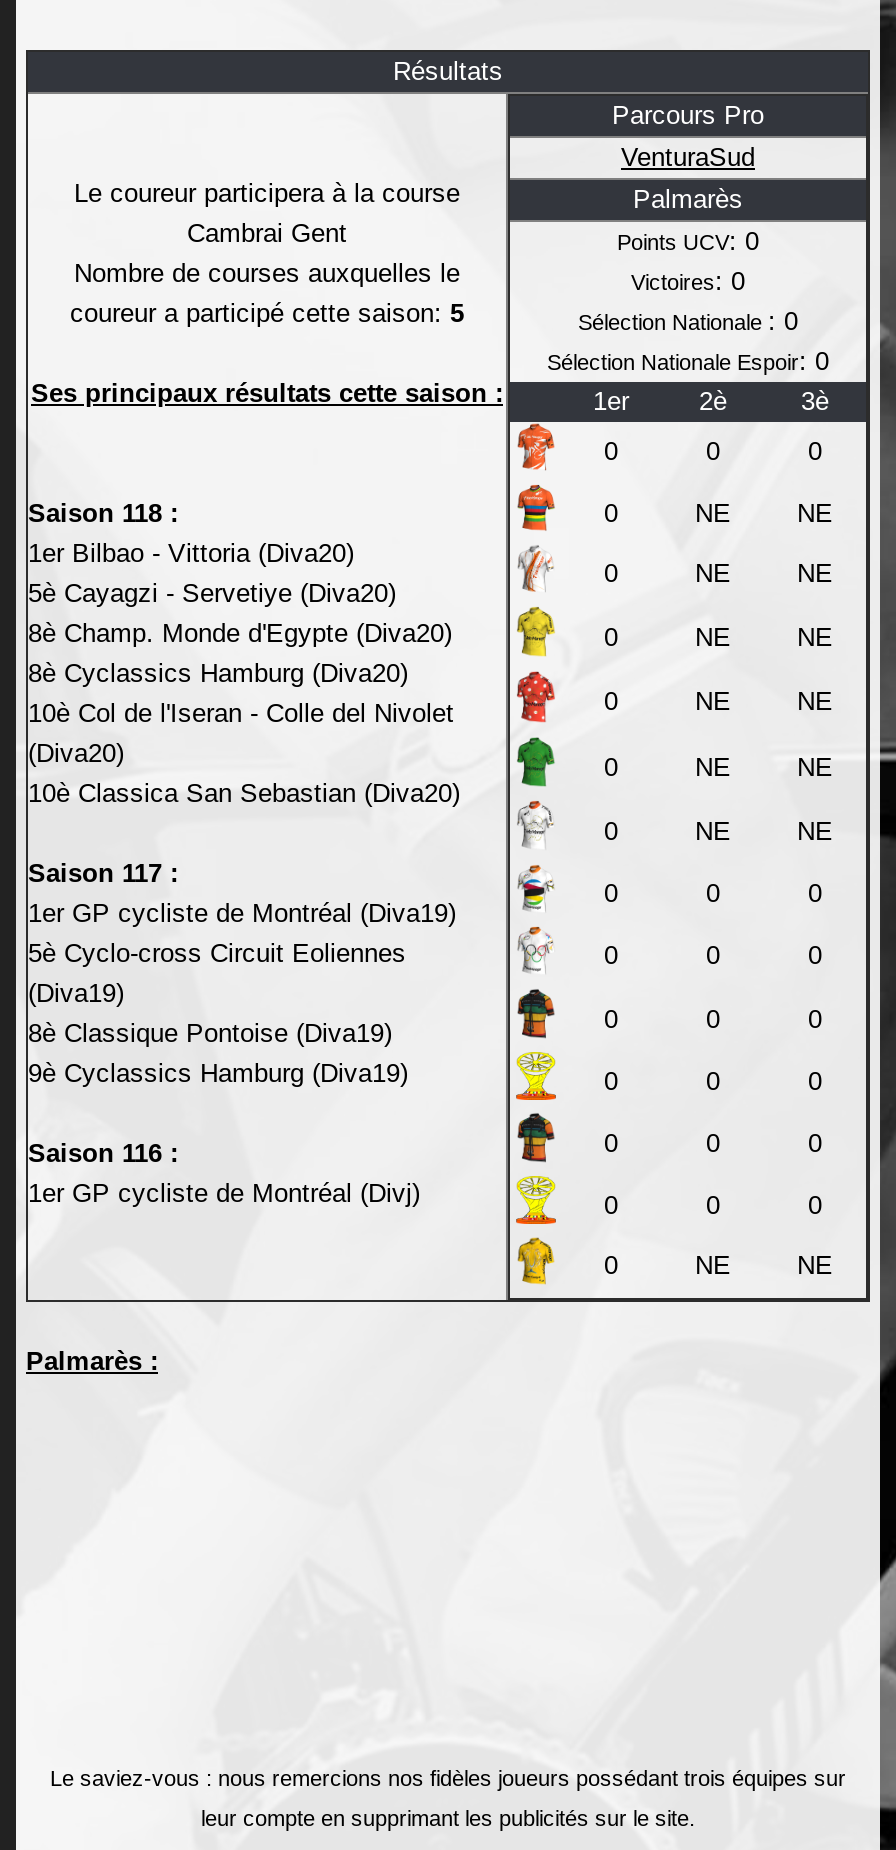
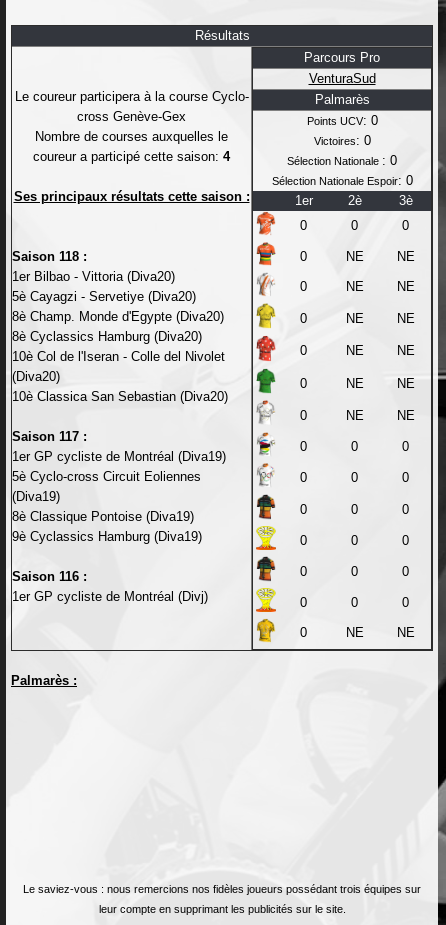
- Le coureur participera à la course
- Cambrai Gent
+ Le coureur participera à la course Cyclo-
+ cross Genève-Gex

- coureur a participé cette saison: 5
+ coureur a participé cette saison: 4
